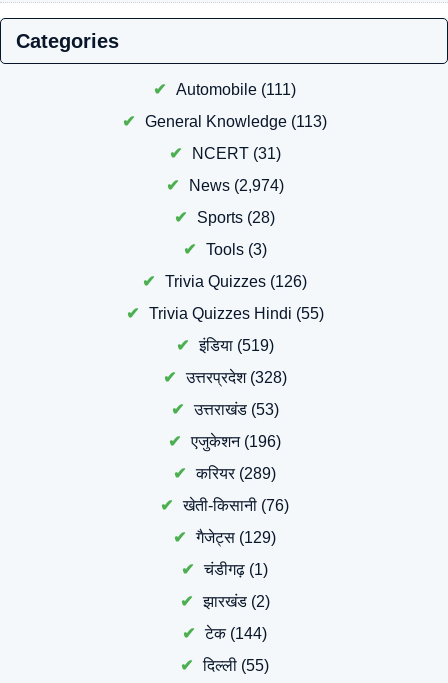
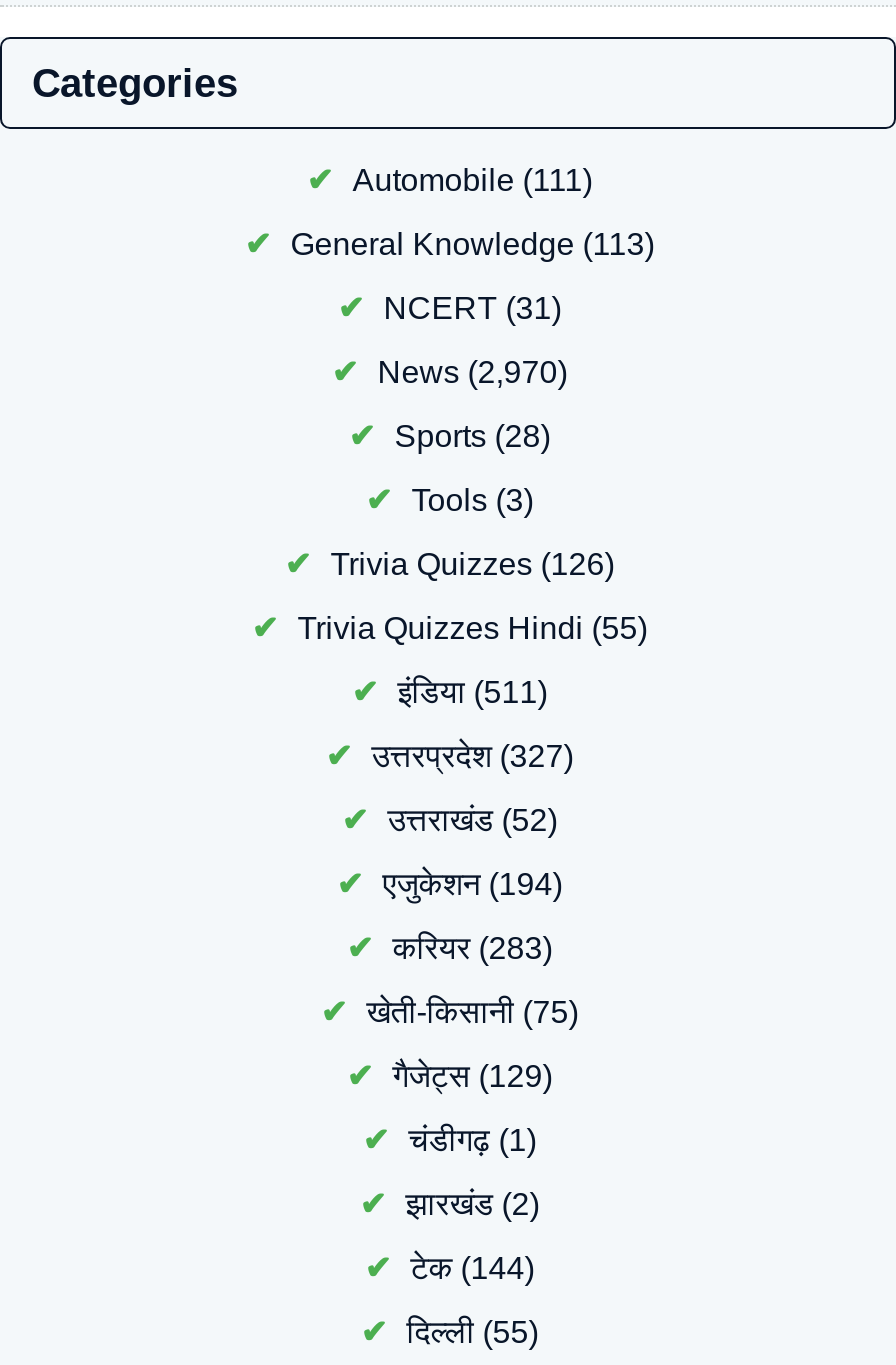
- News (2,974)
+ News (2,970)

- इंडिया (519)
+ इंडिया (511)

- उत्तरप्रदेश (328)
+ उत्तरप्रदेश (327)

- उत्तराखंड (53)
+ उत्तराखंड (52)

- एजुकेशन (196)
+ एजुकेशन (194)

- करियर (289)
+ करियर (283)

- खेती-किसानी (76)
+ खेती-किसानी (75)
